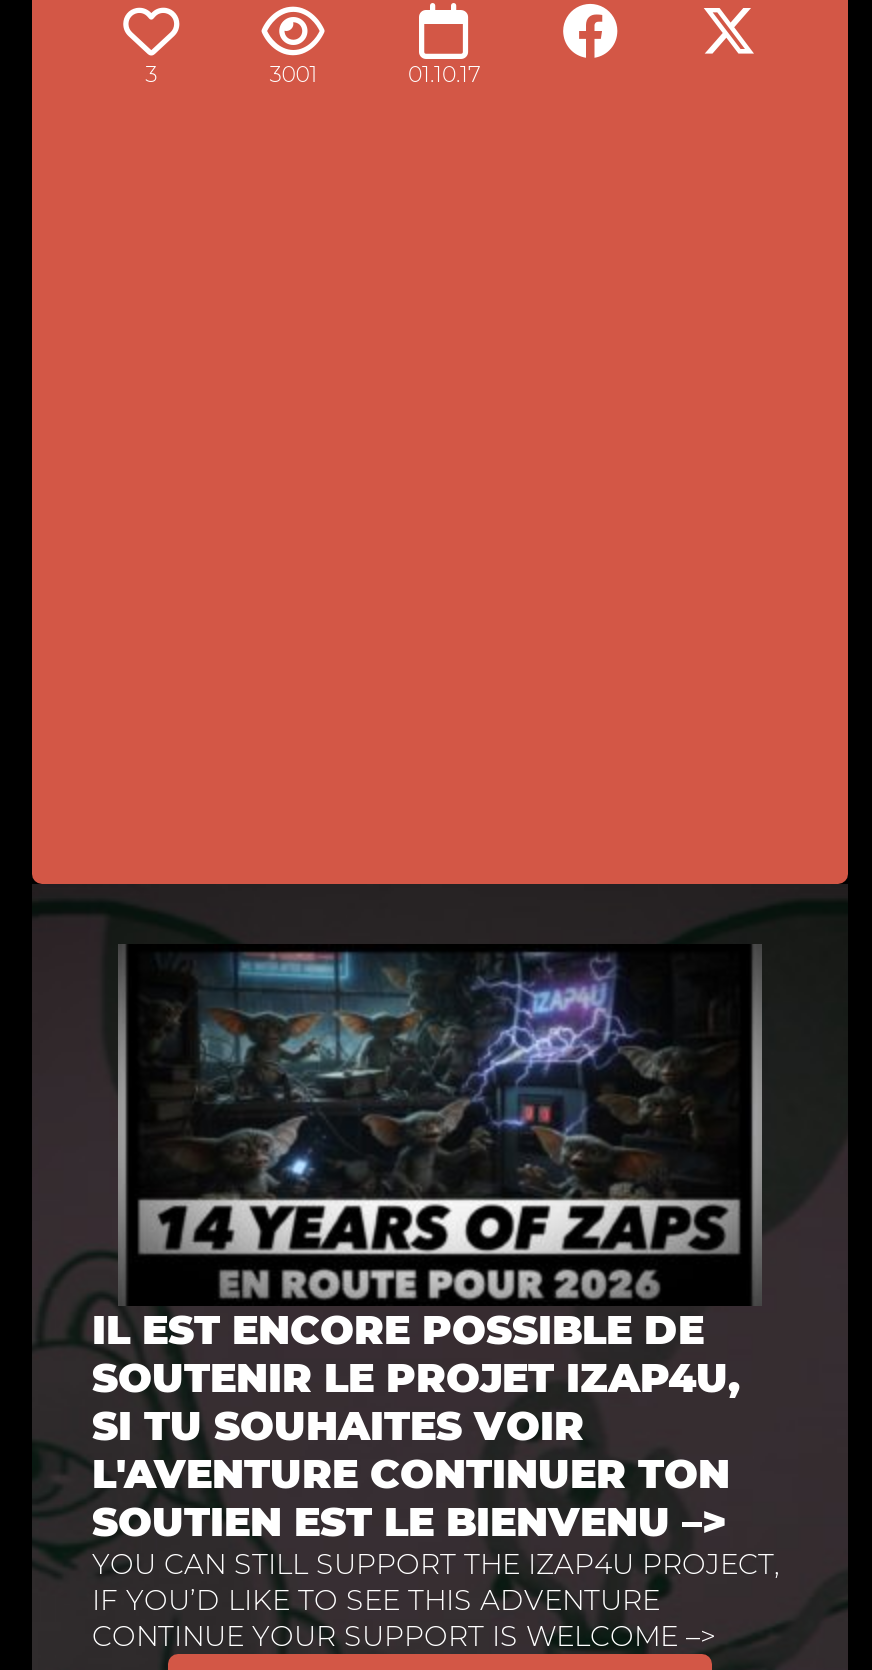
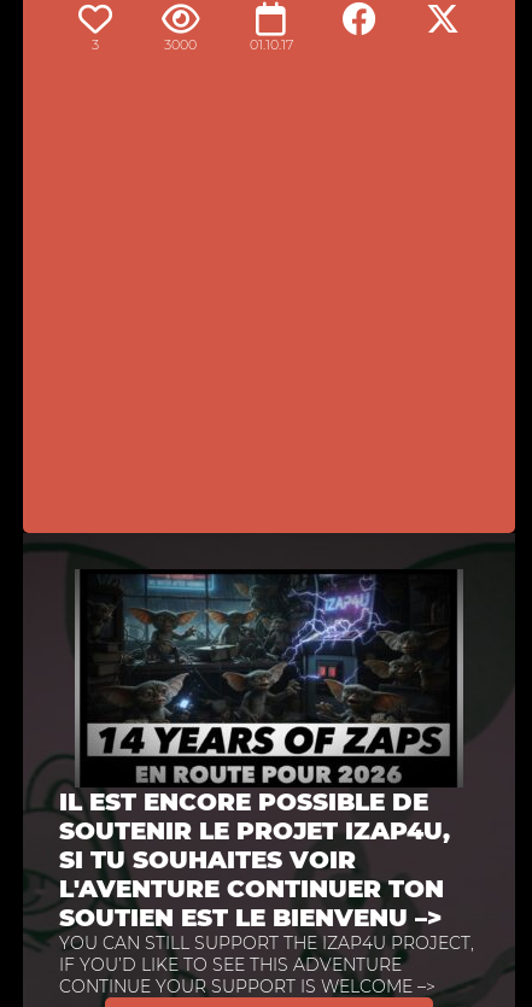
- 3001
+ 3000
